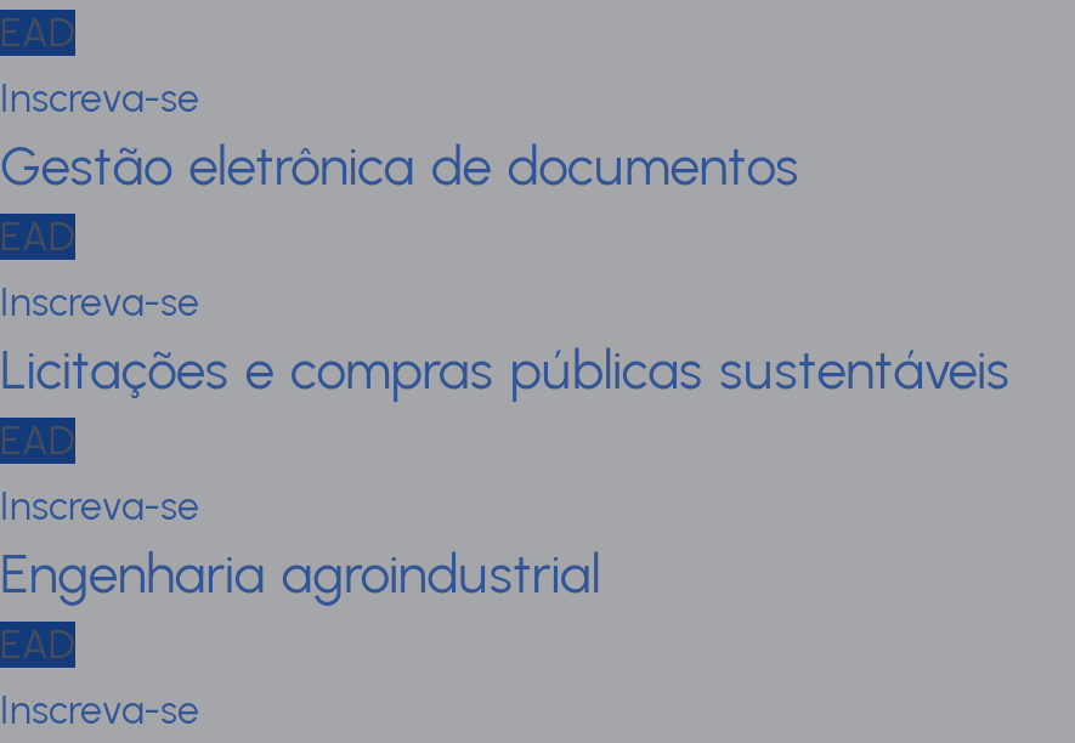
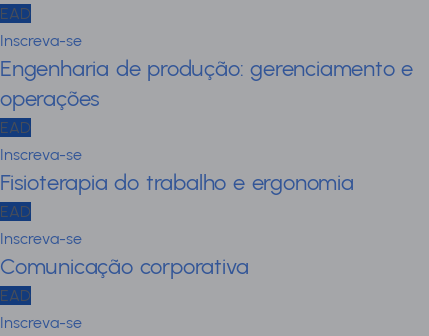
- Gestão eletrônica de documentos
+ Engenharia de produção: gerenciamento e
+ operações

- Licitações e compras públicas sustentáveis
+ Fisioterapia do trabalho e ergonomia

- Engenharia agroindustrial
+ Comunicação corporativa
